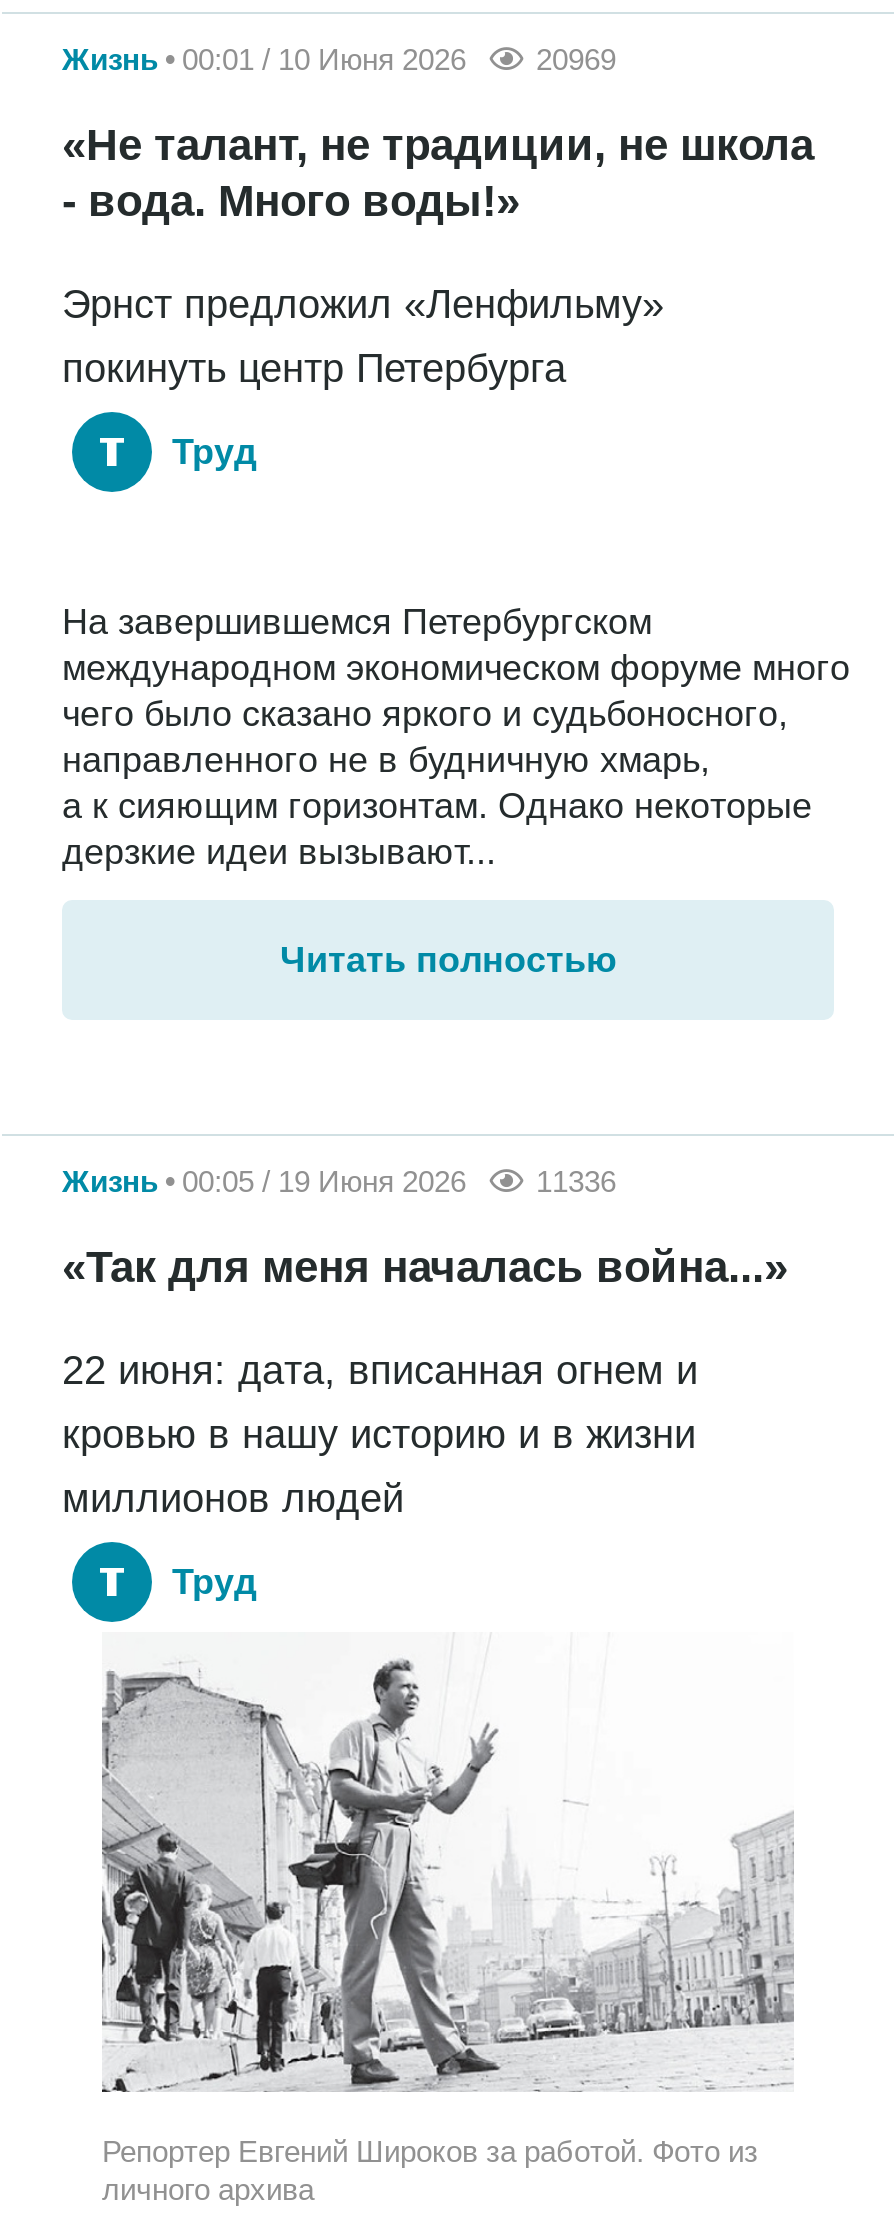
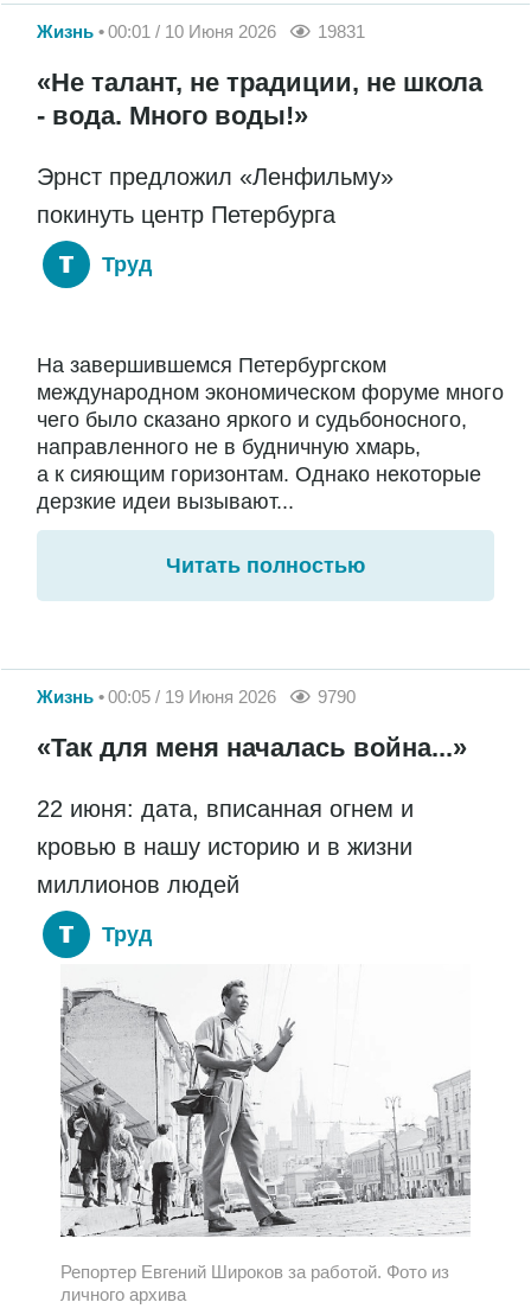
- 20969
+ 19831

- 11336
+ 9790
